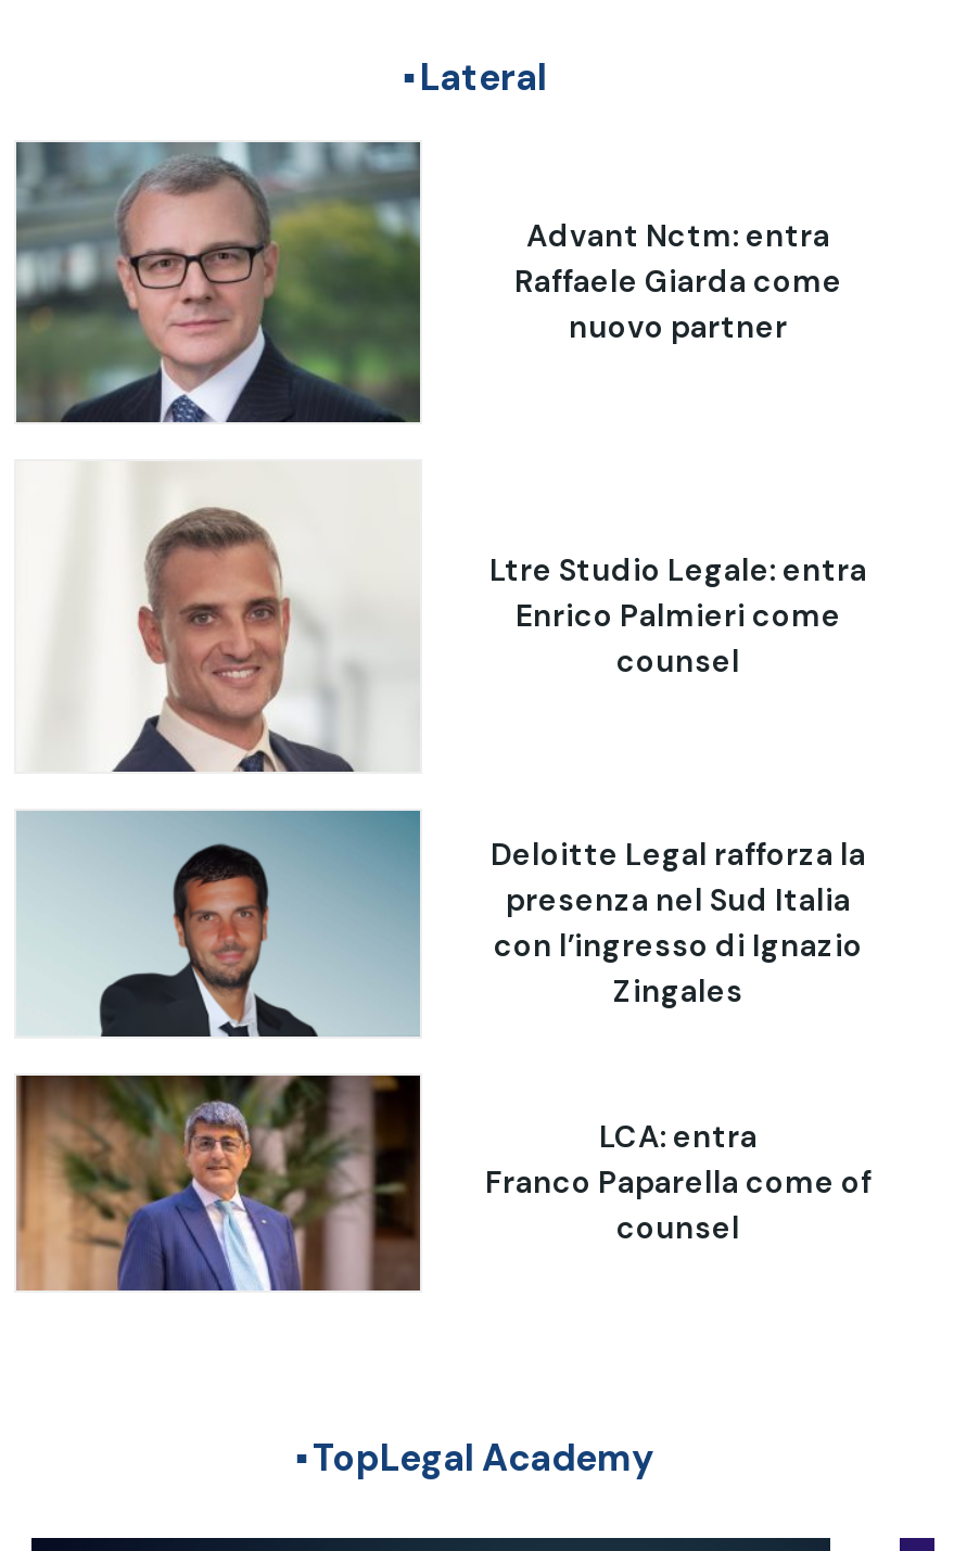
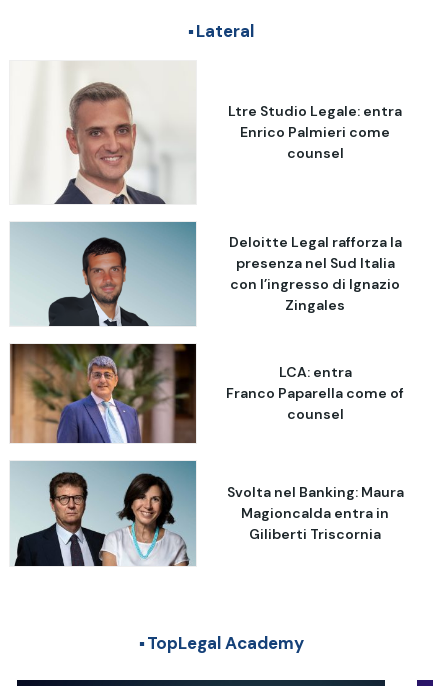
- [image]

- Advant Nctm: entra
- Raffaele Giarda come
- nuovo partner

moved up: [image] | Ltre Studio Legale: entra | Enrico Palmieri come | ... | Franco Paparella come of | counsel

+ [image]
+ Svolta nel Banking: Maura
+ Magioncalda entra in
+ Giliberti Triscornia
